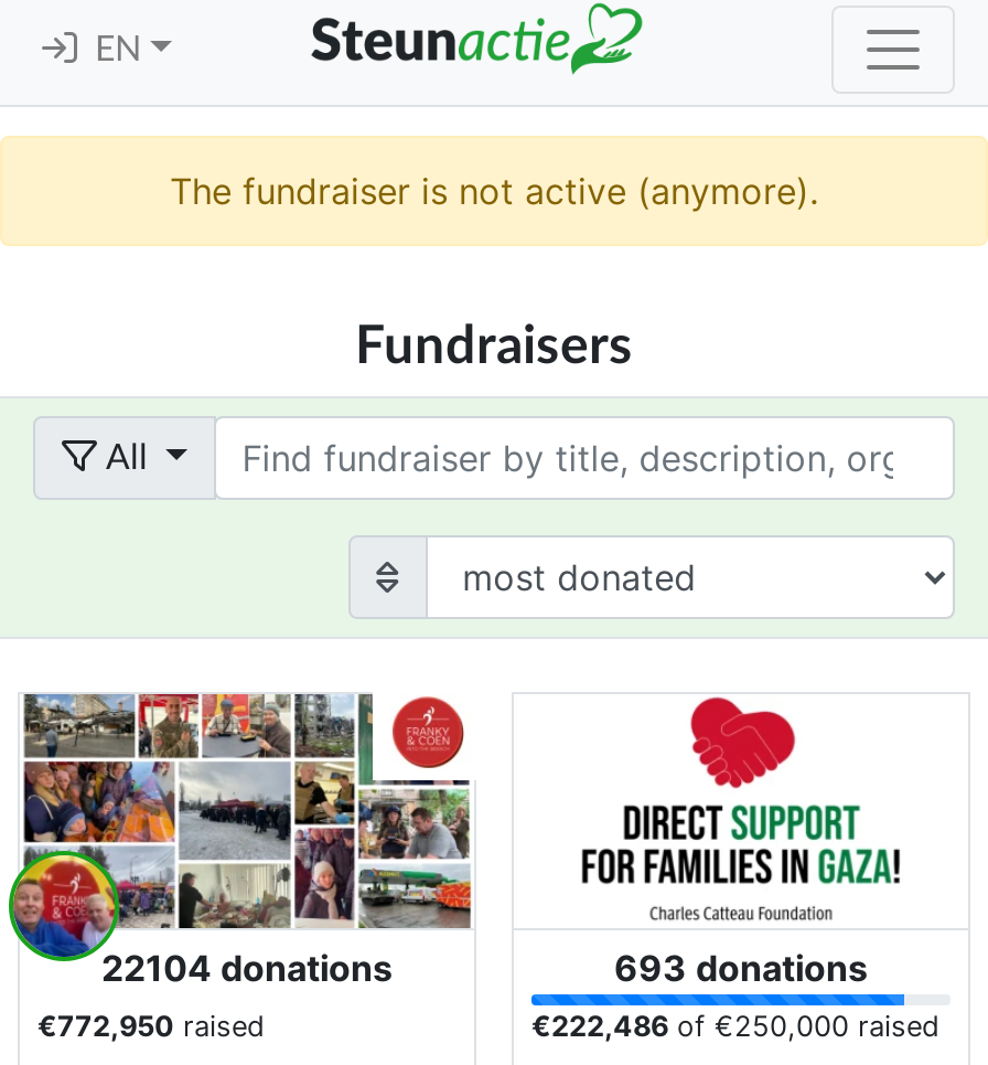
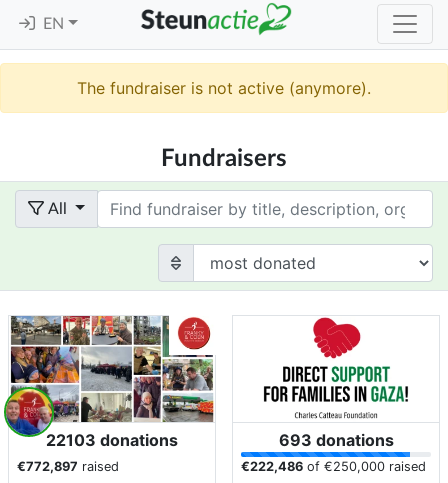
- 22104 donations
+ 22103 donations

- €772,950 raised
+ €772,897 raised
